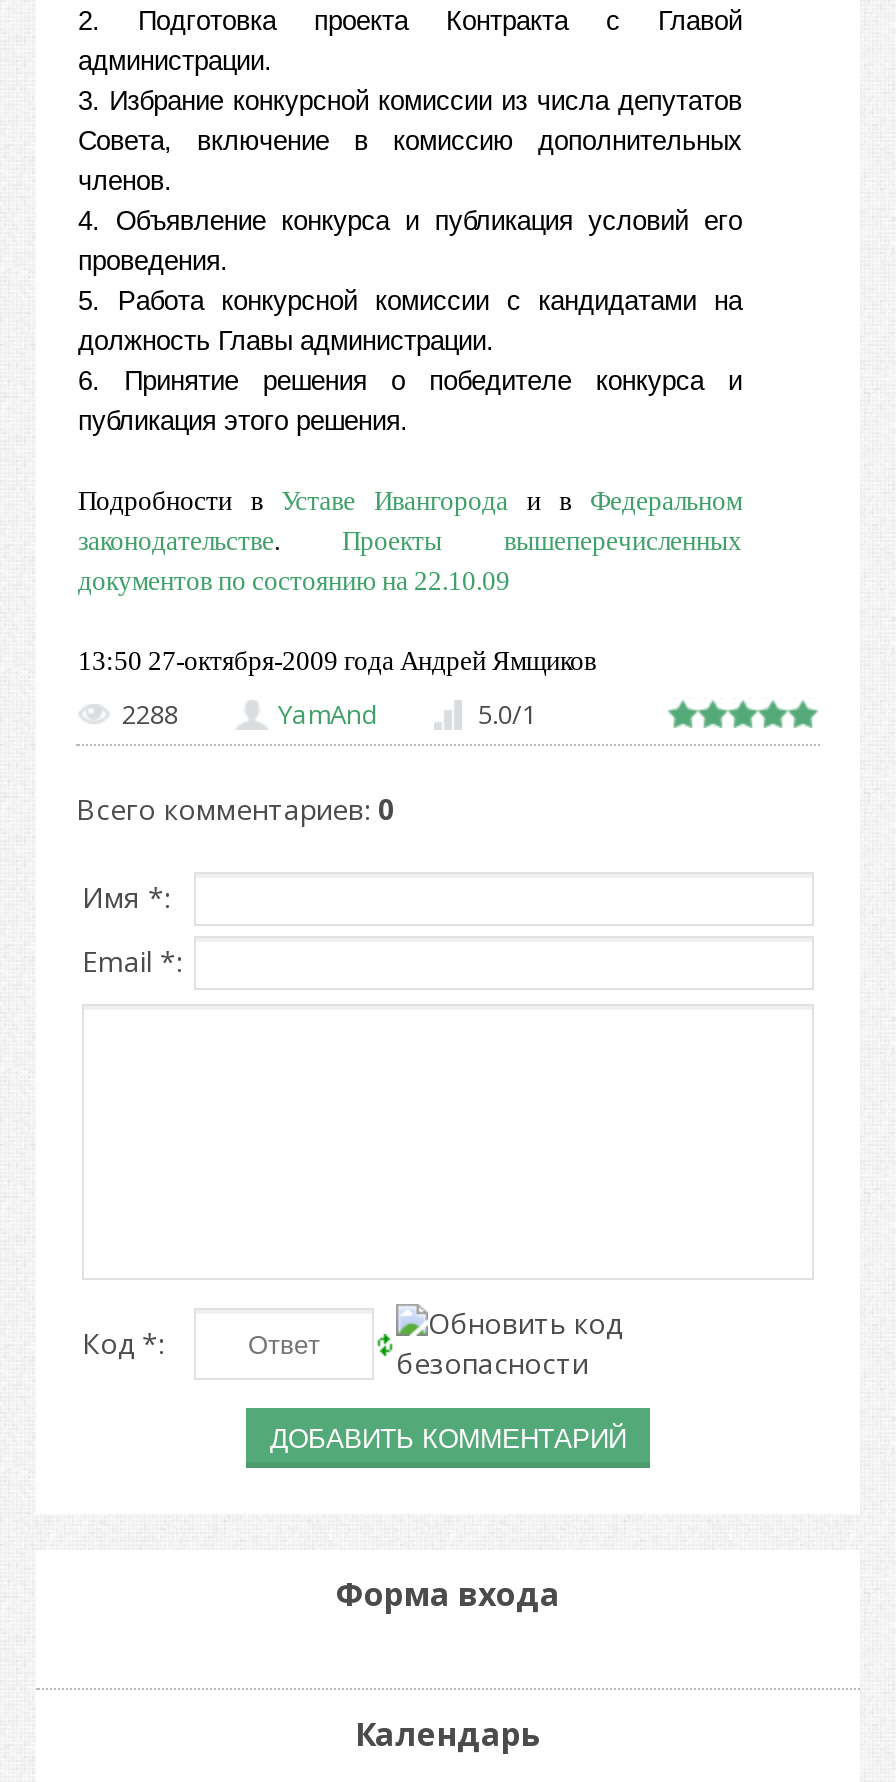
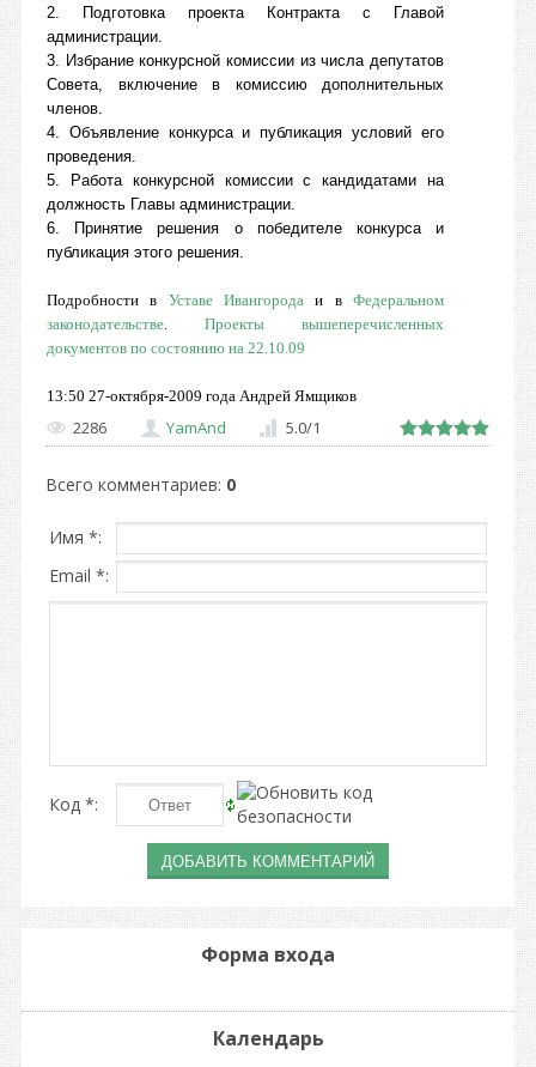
- 2288
+ 2286
